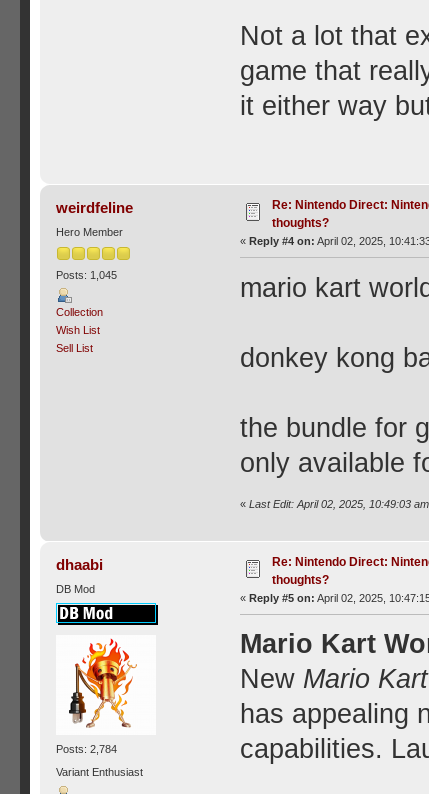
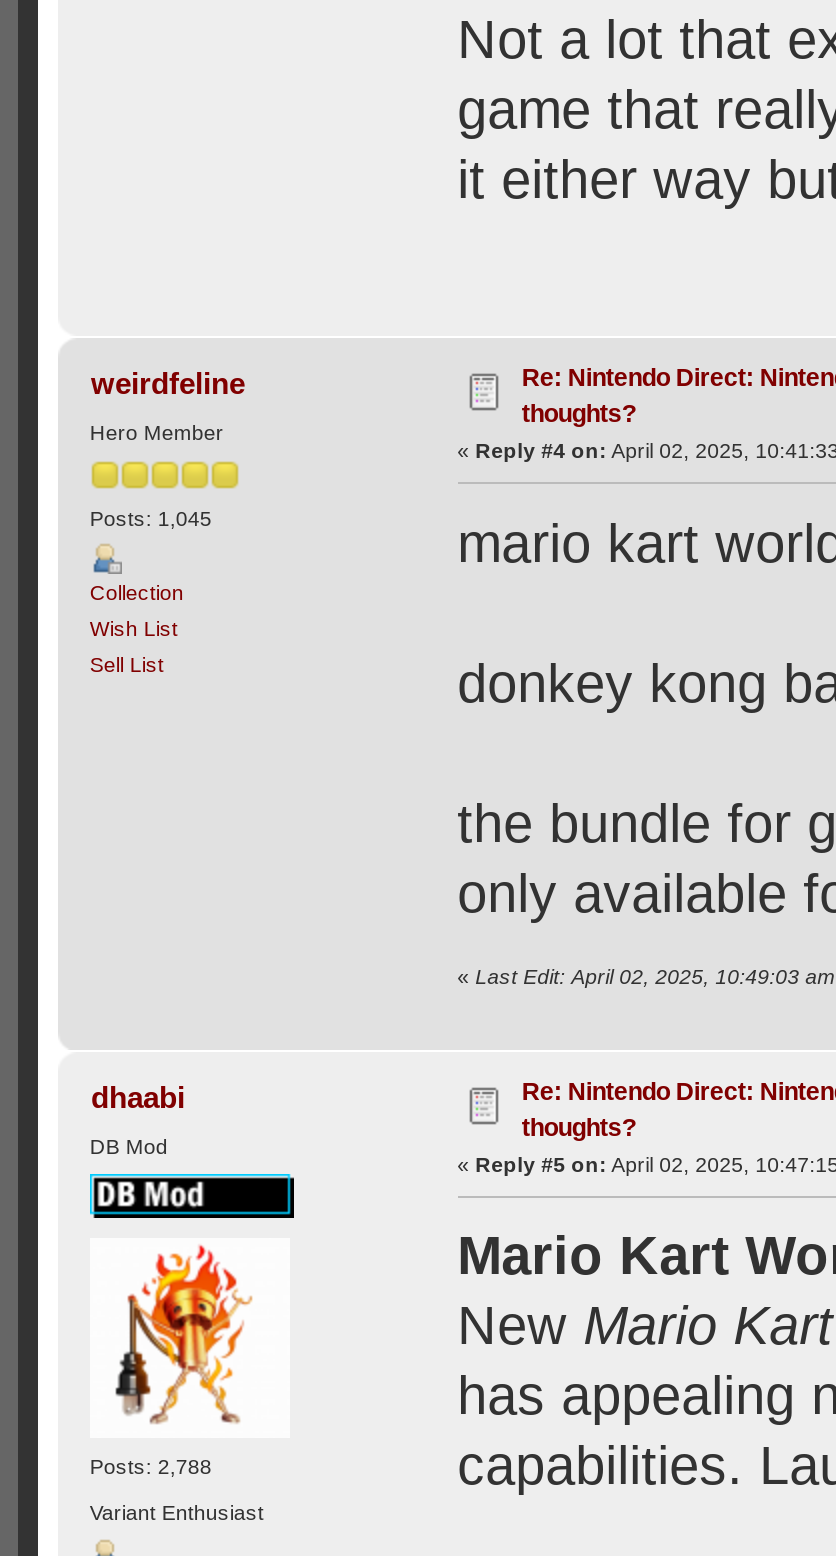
- Posts: 2,784
+ Posts: 2,788
